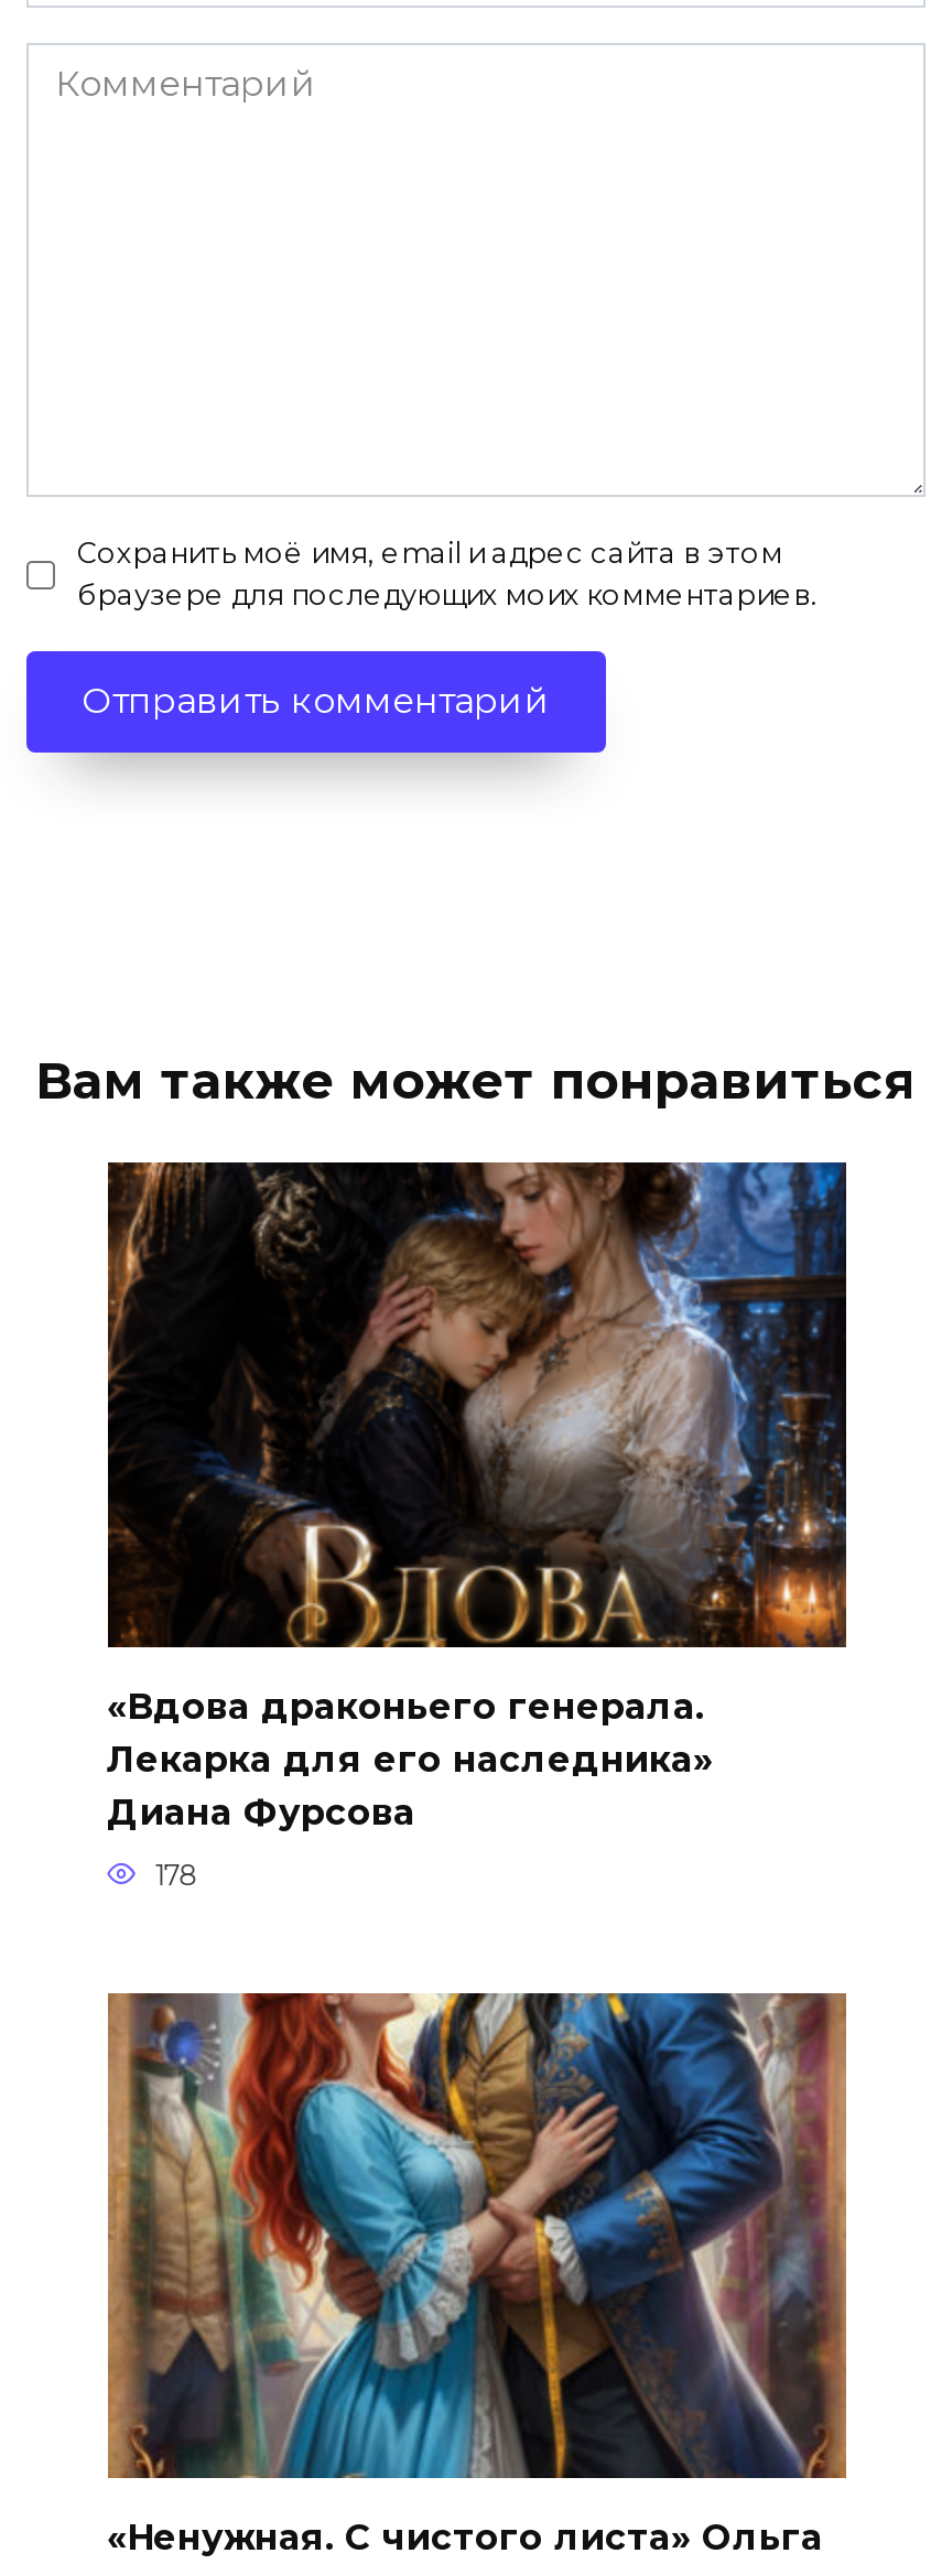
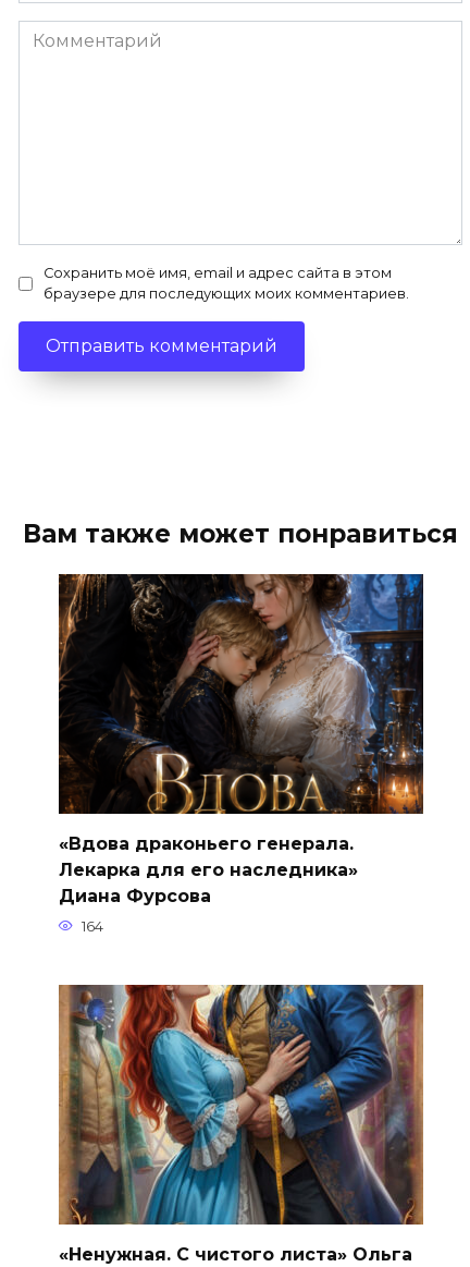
- 178
+ 164
